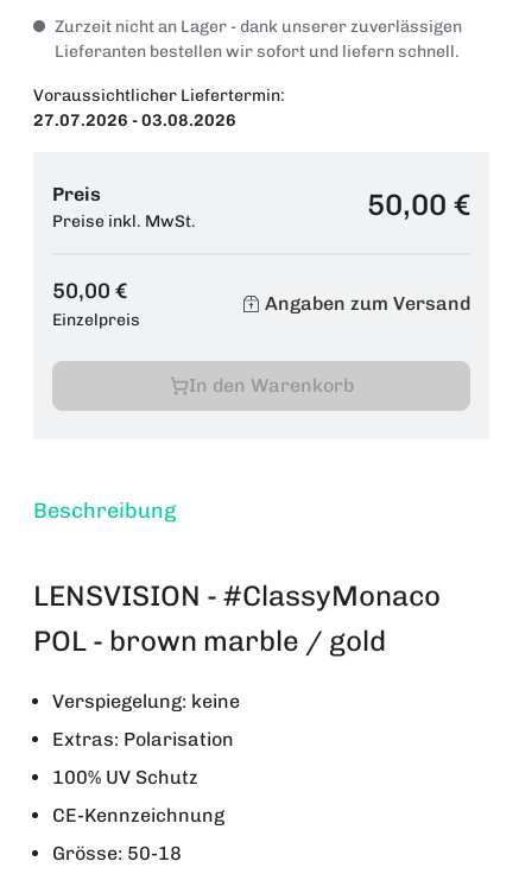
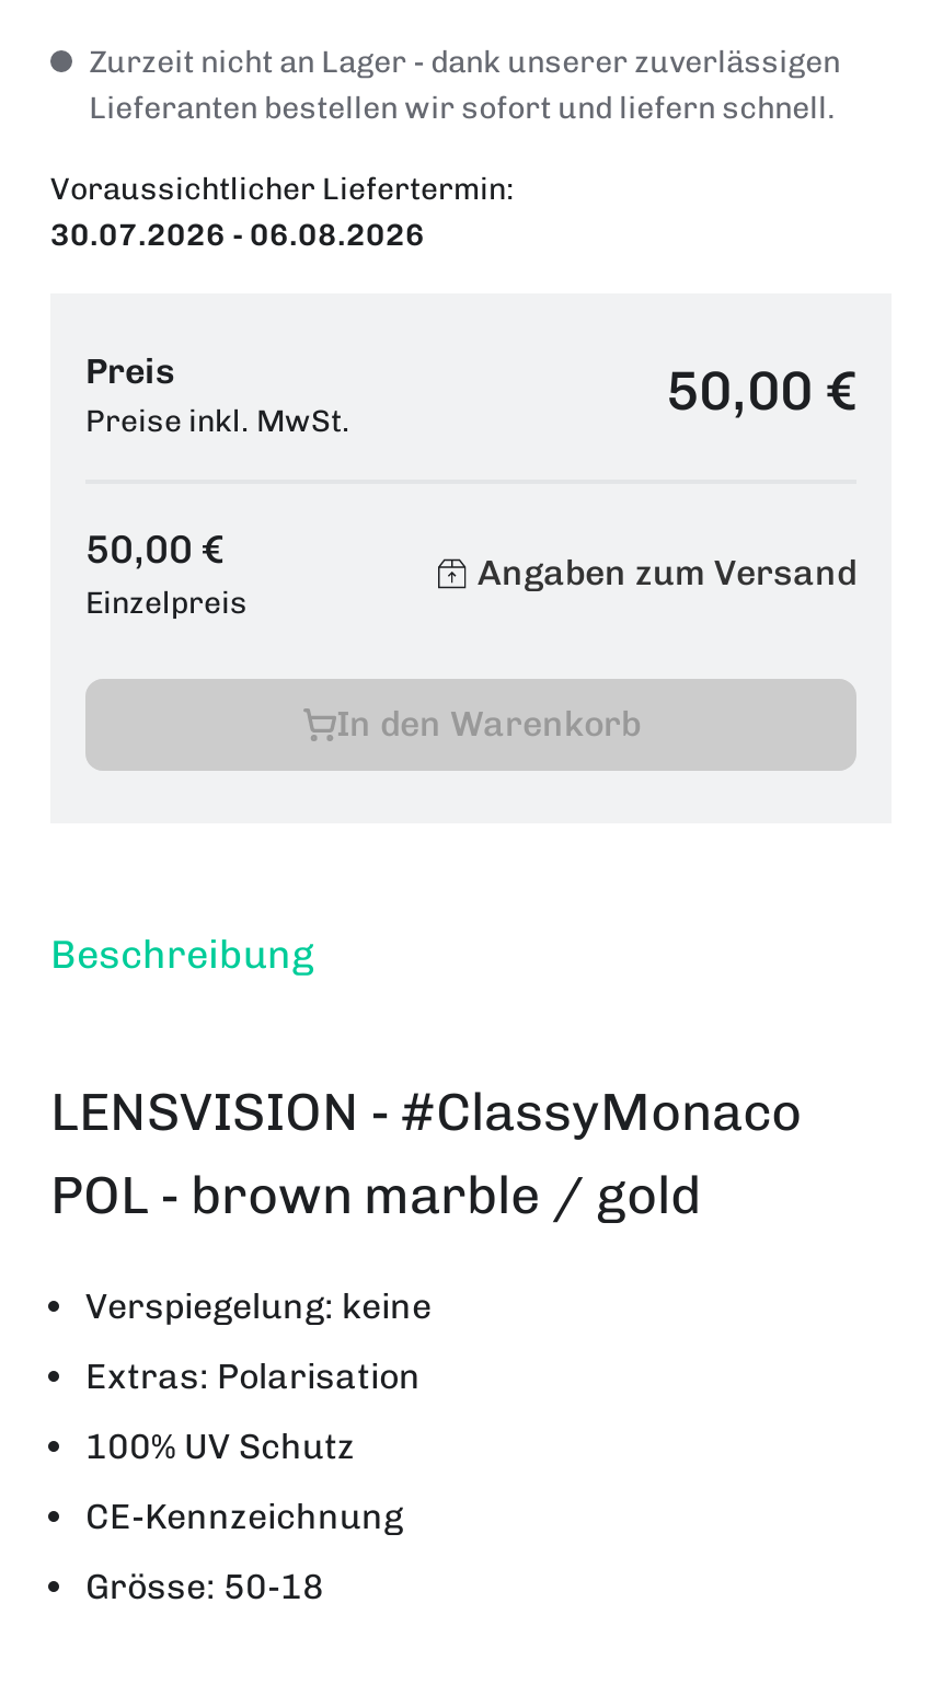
- 27.07.2026 - 03.08.2026
+ 30.07.2026 - 06.08.2026
